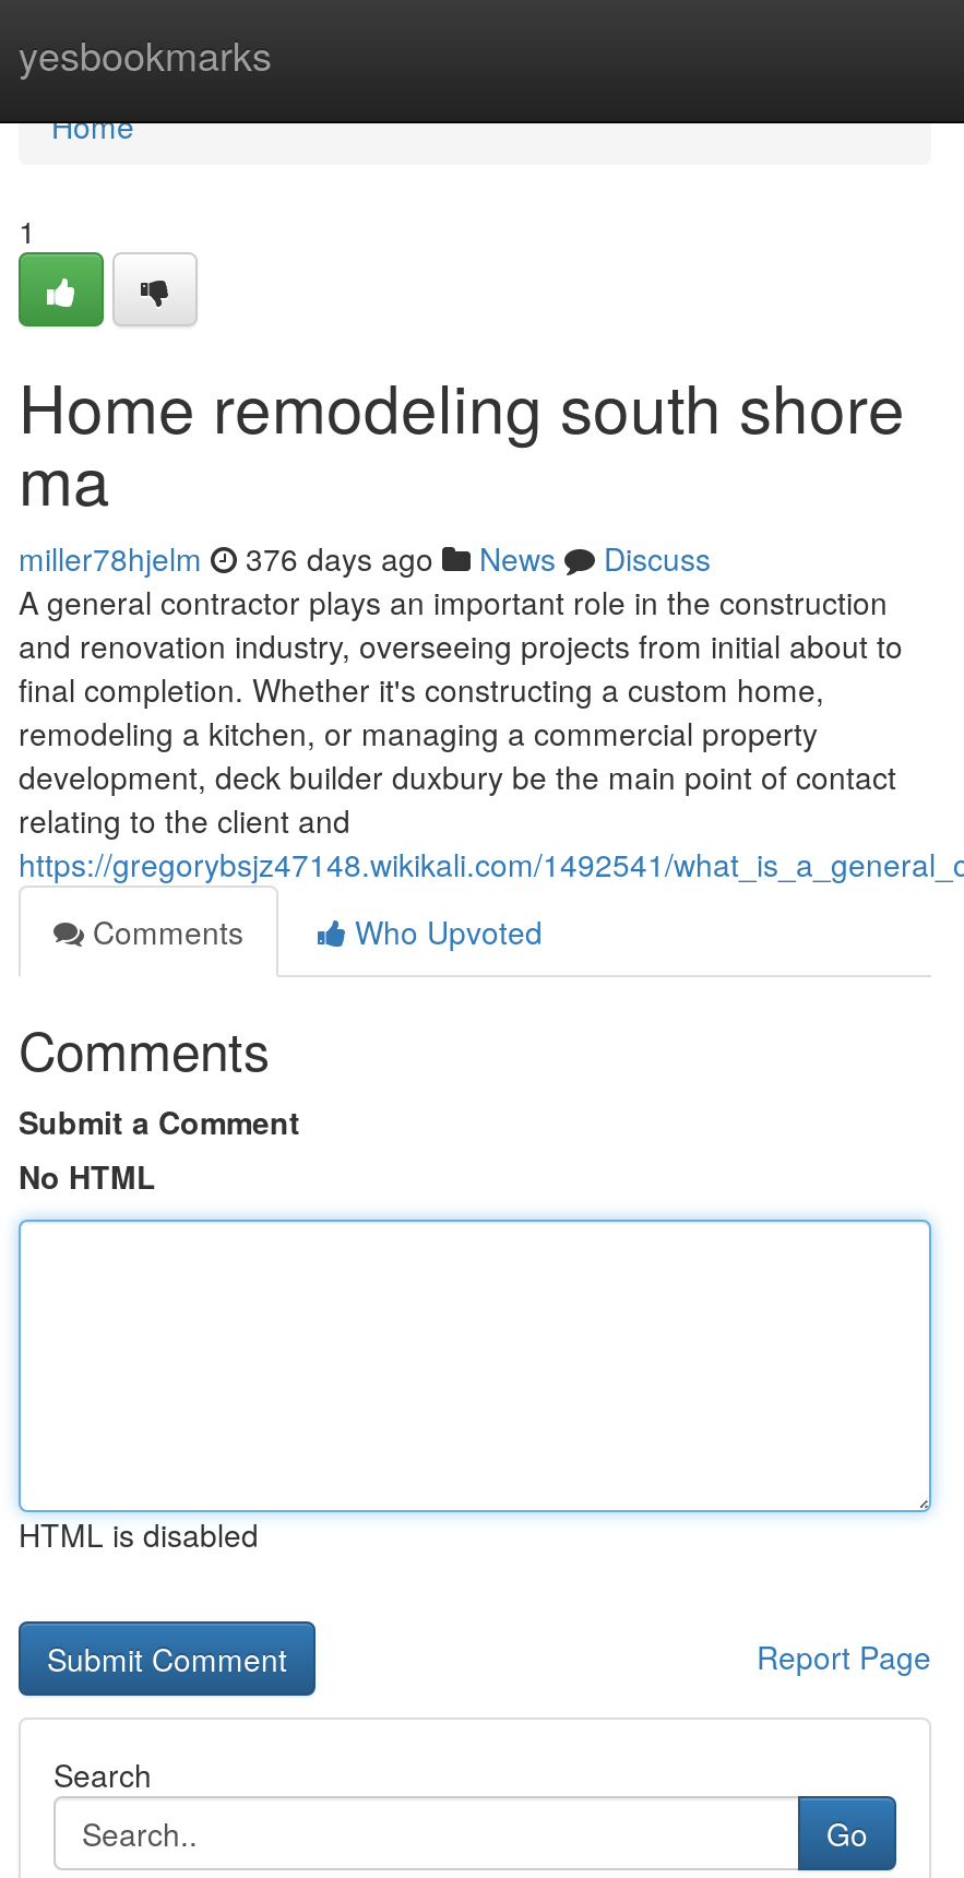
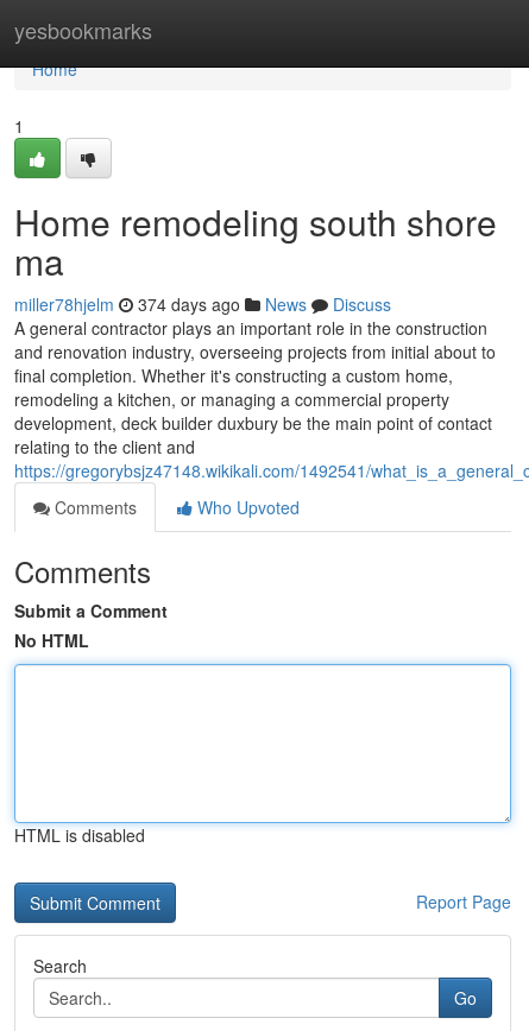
- miller78hjelm 376 days ago News Discuss
+ miller78hjelm 374 days ago News Discuss
